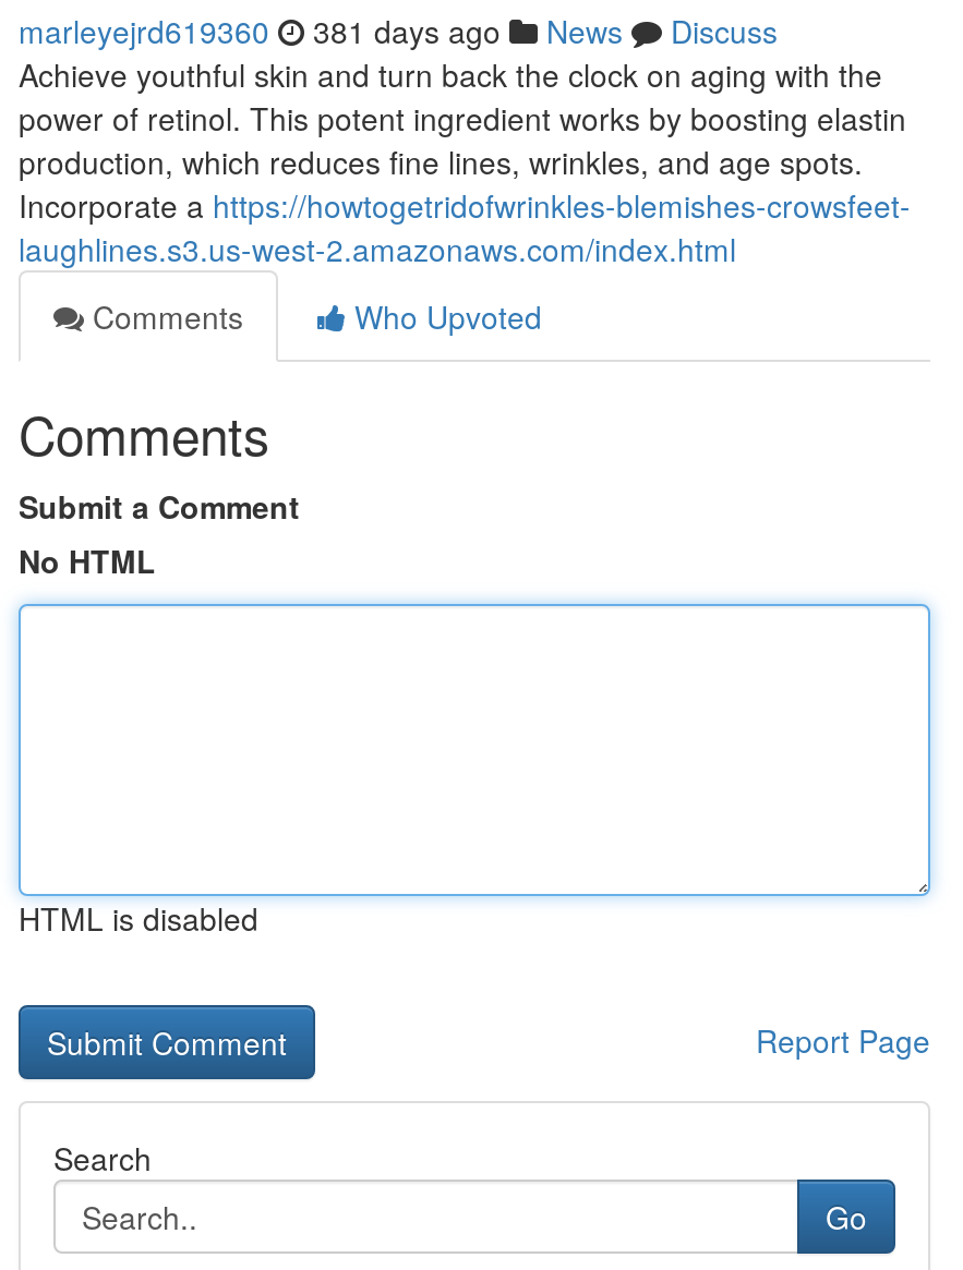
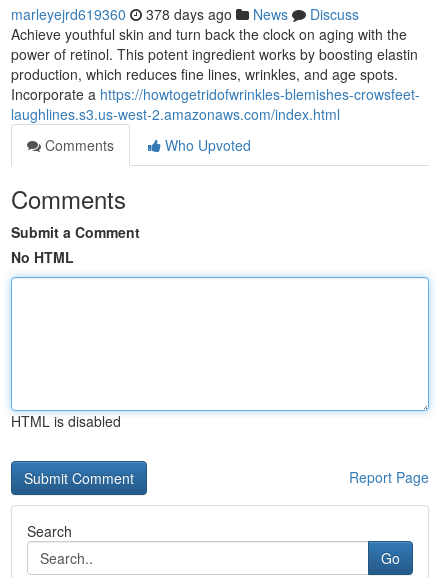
- marleyejrd619360 381 days ago News Discuss
+ marleyejrd619360 378 days ago News Discuss
